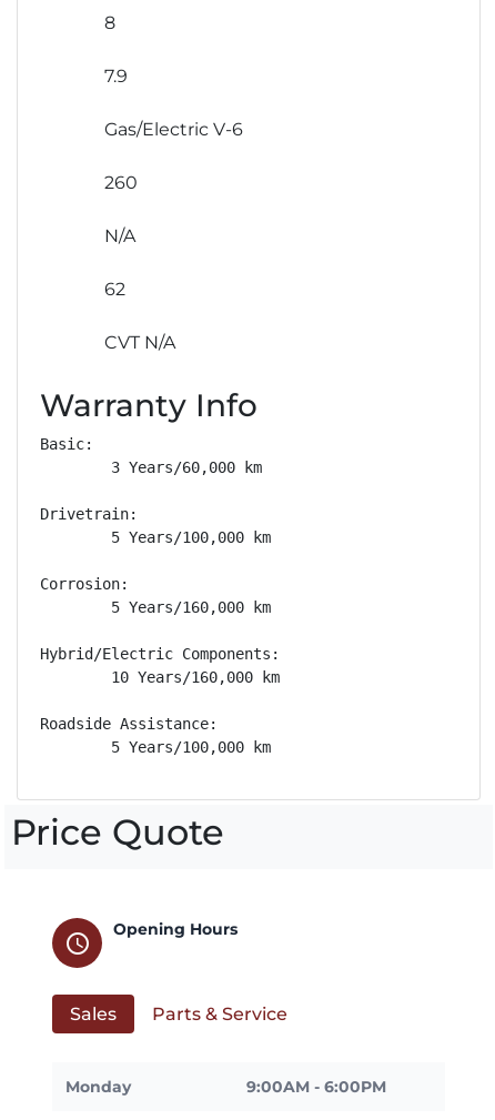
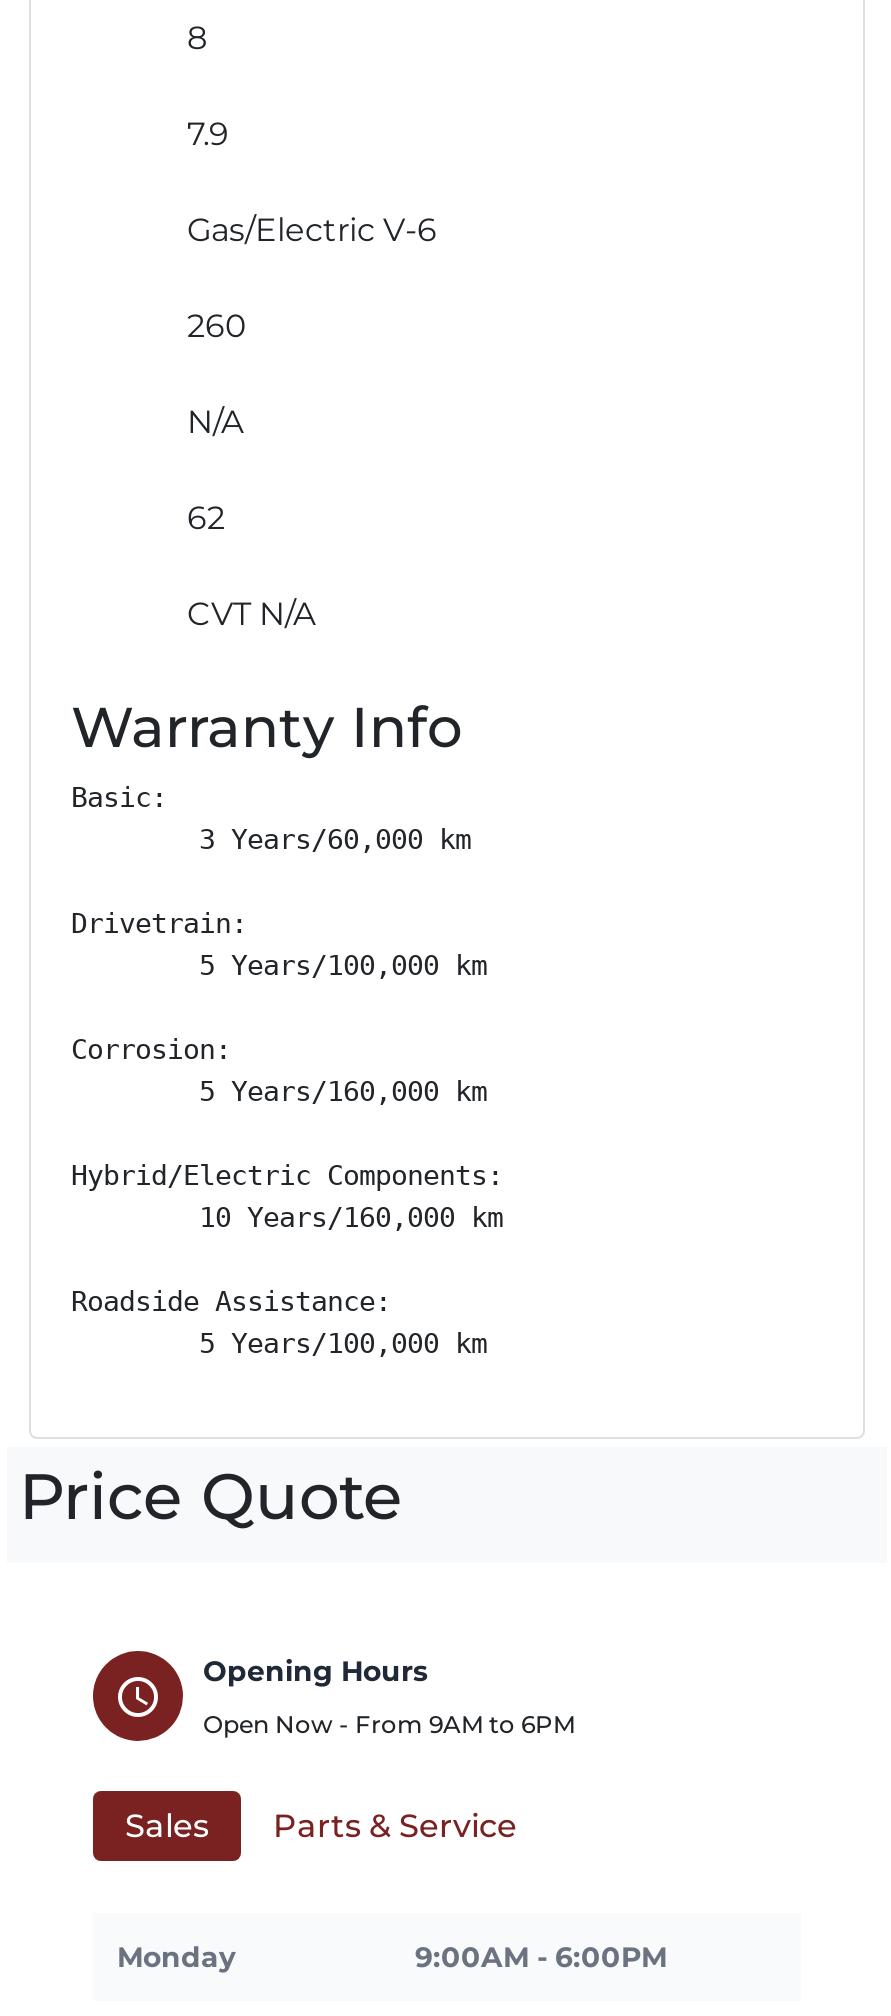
+ Open Now - From 9AM to 6PM
